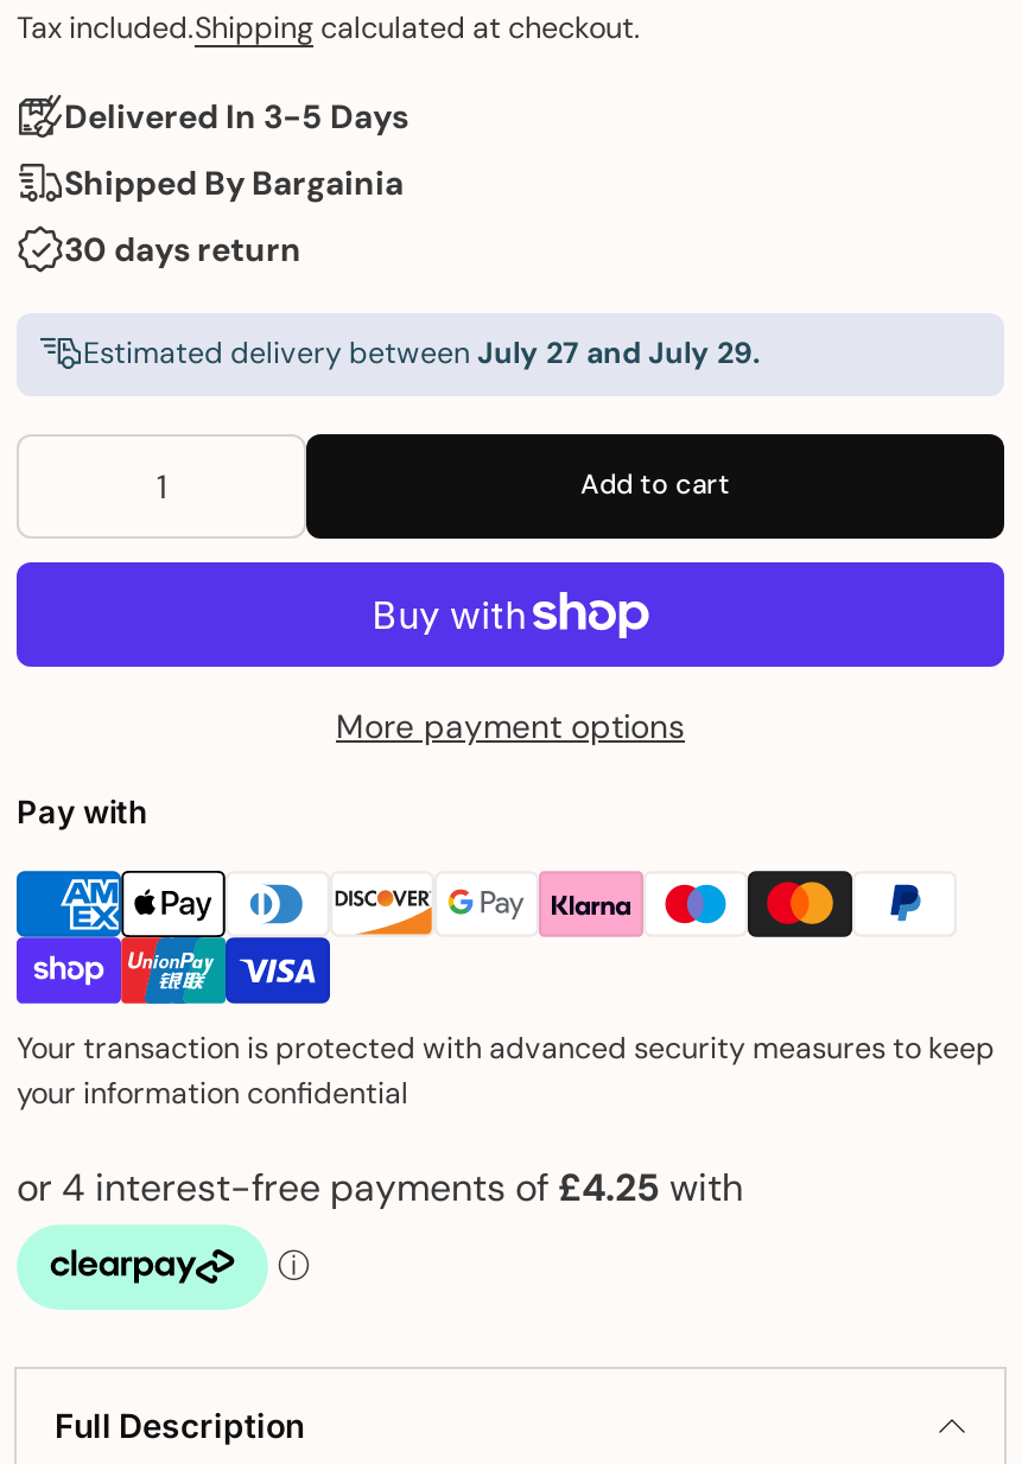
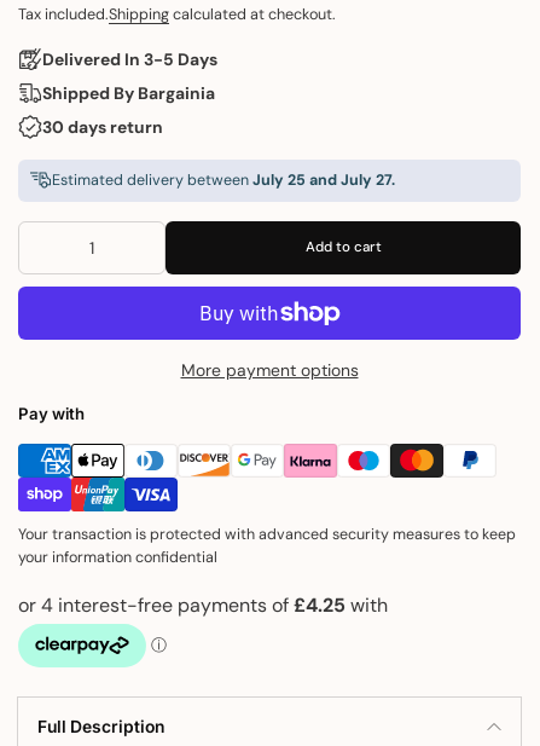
- Estimated delivery between July 27 and July 29.
+ Estimated delivery between July 25 and July 27.
